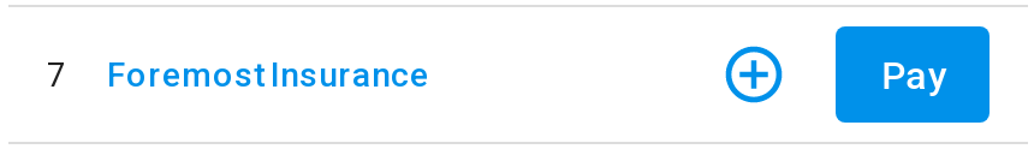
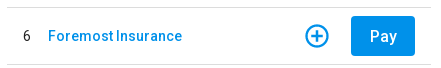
- 7 Foremost Insurance
+ 6 Foremost Insurance
